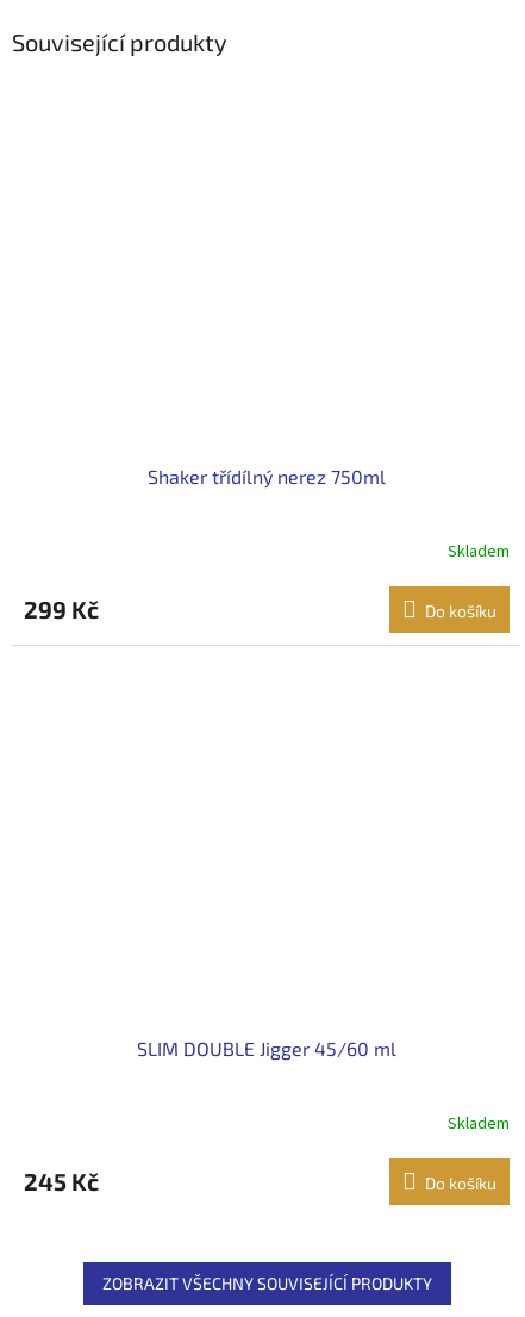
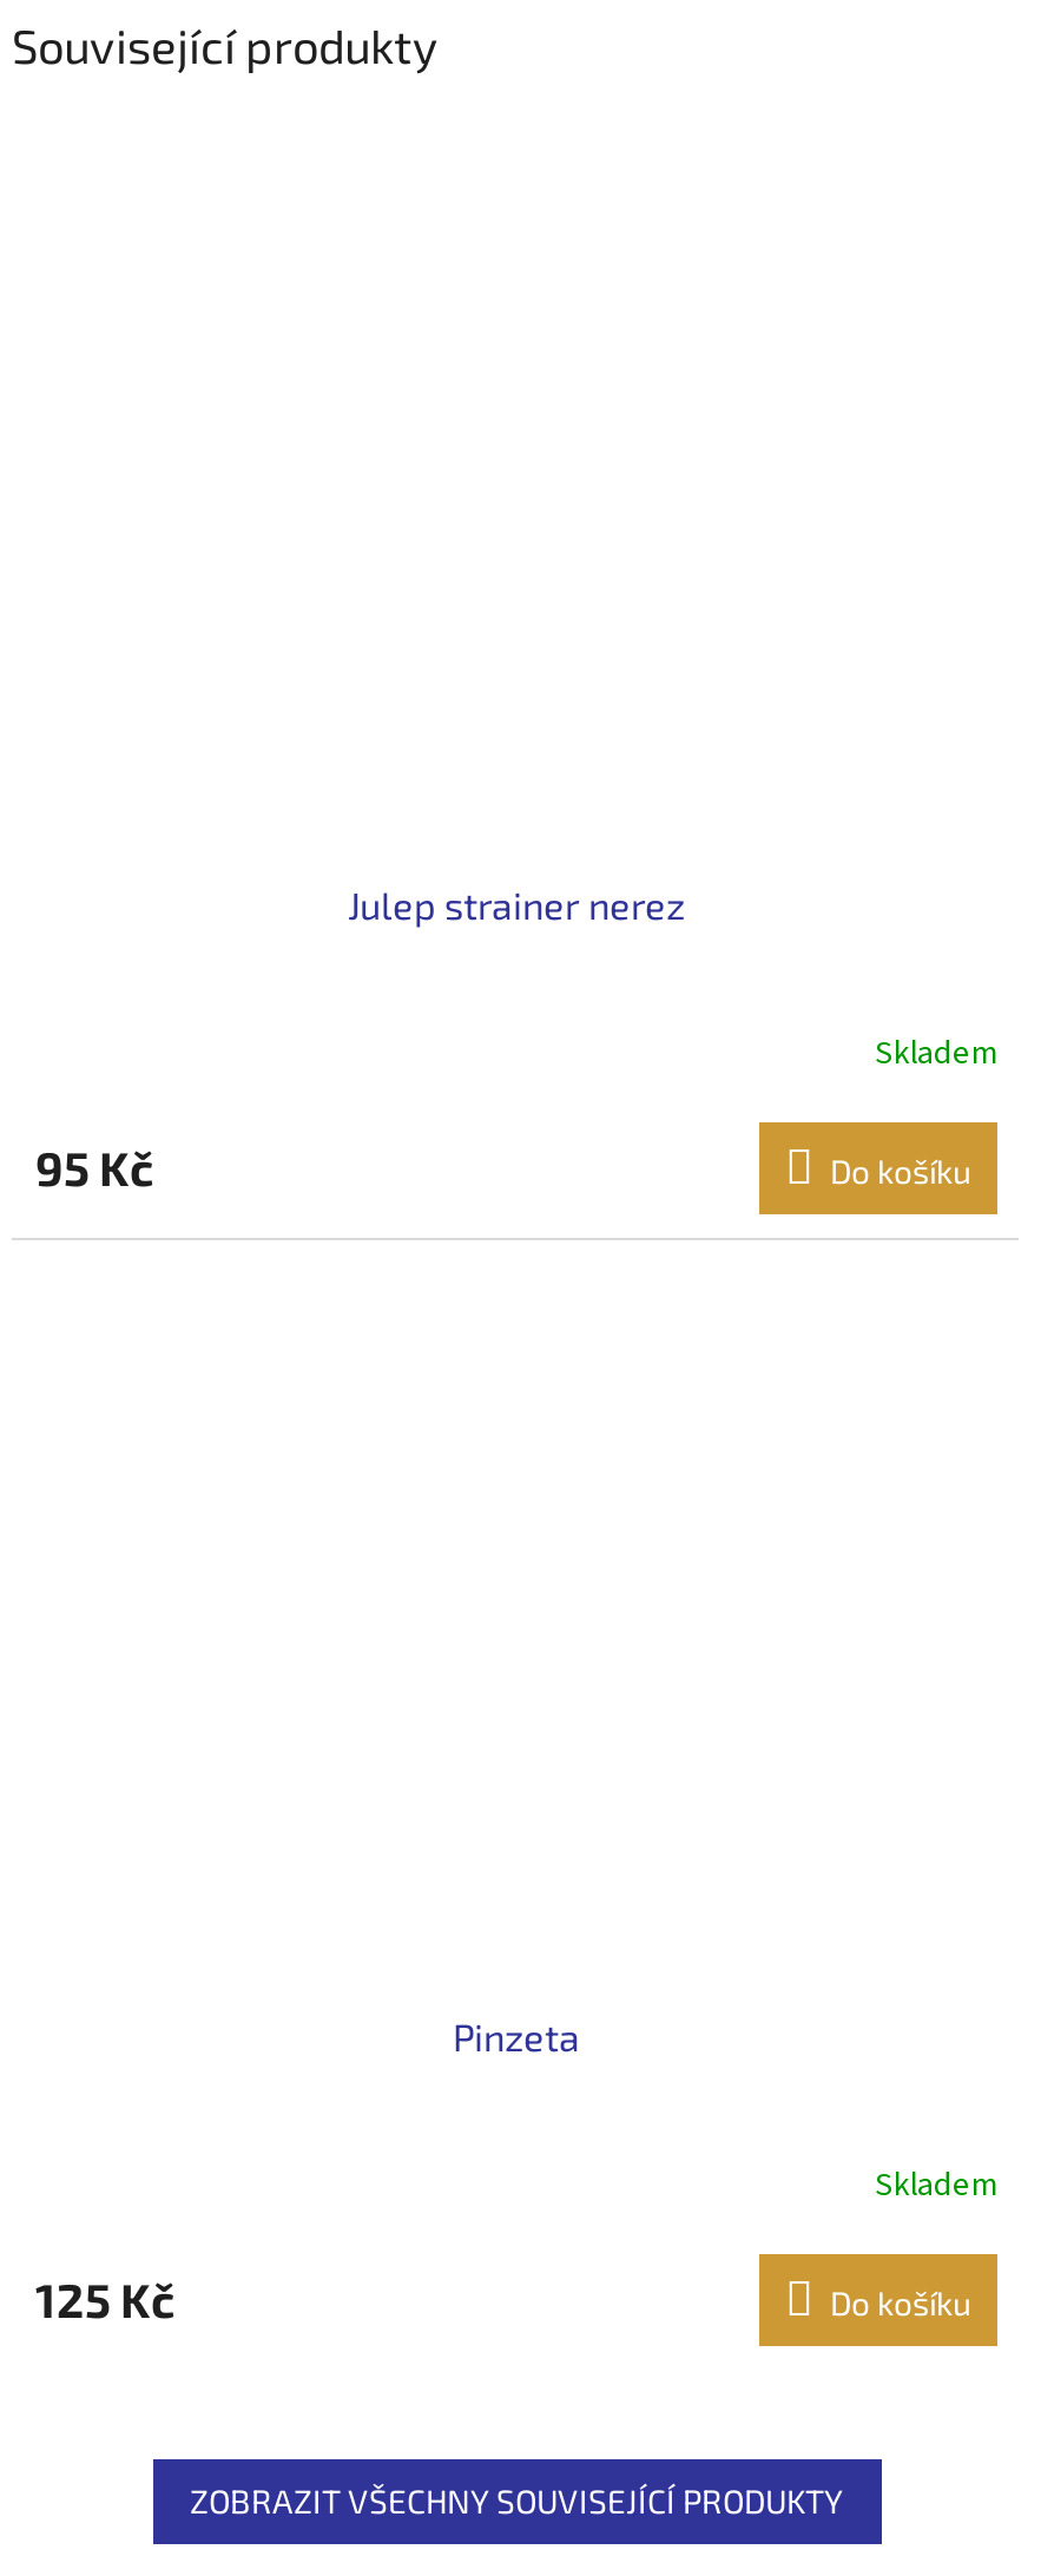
- Shaker třídílný nerez 750ml
+ Julep strainer nerez

- 299 Kč
+ 95 Kč

- SLIM DOUBLE Jigger 45/60 ml
+ Pinzeta

- 245 Kč
+ 125 Kč
